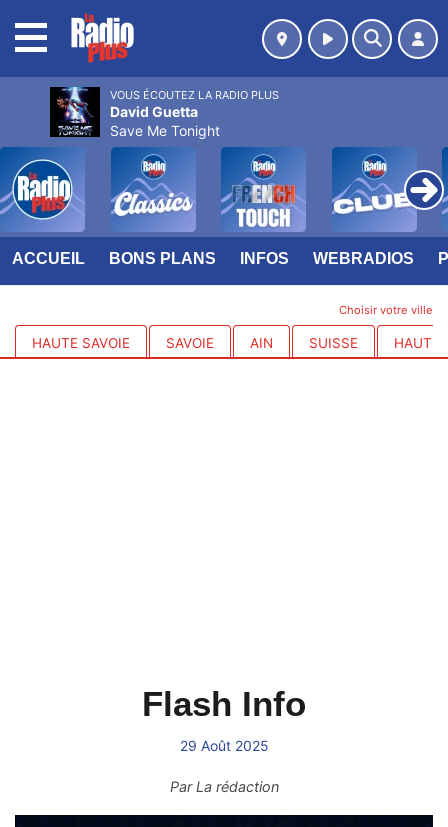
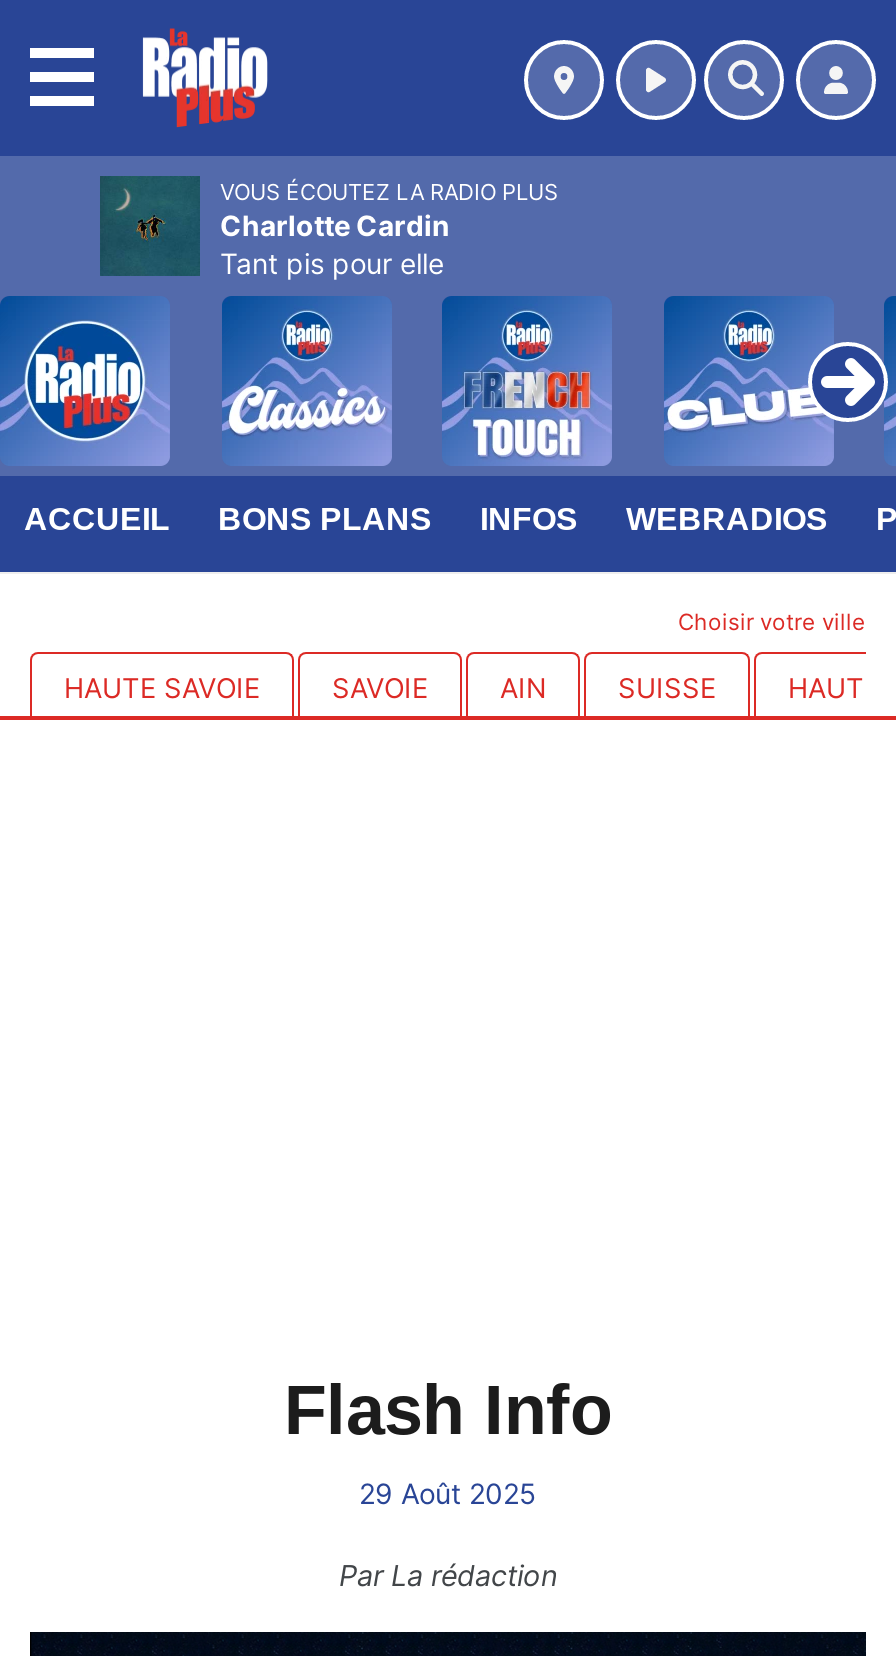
- [image]
- David Guetta
- Save Me Tonight
+ [image]
+ Charlotte Cardin
+ Tant pis pour elle
